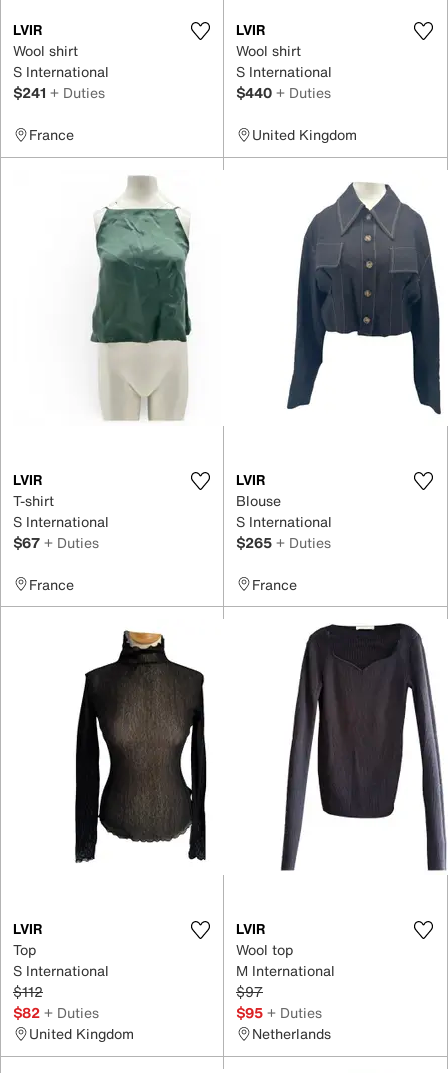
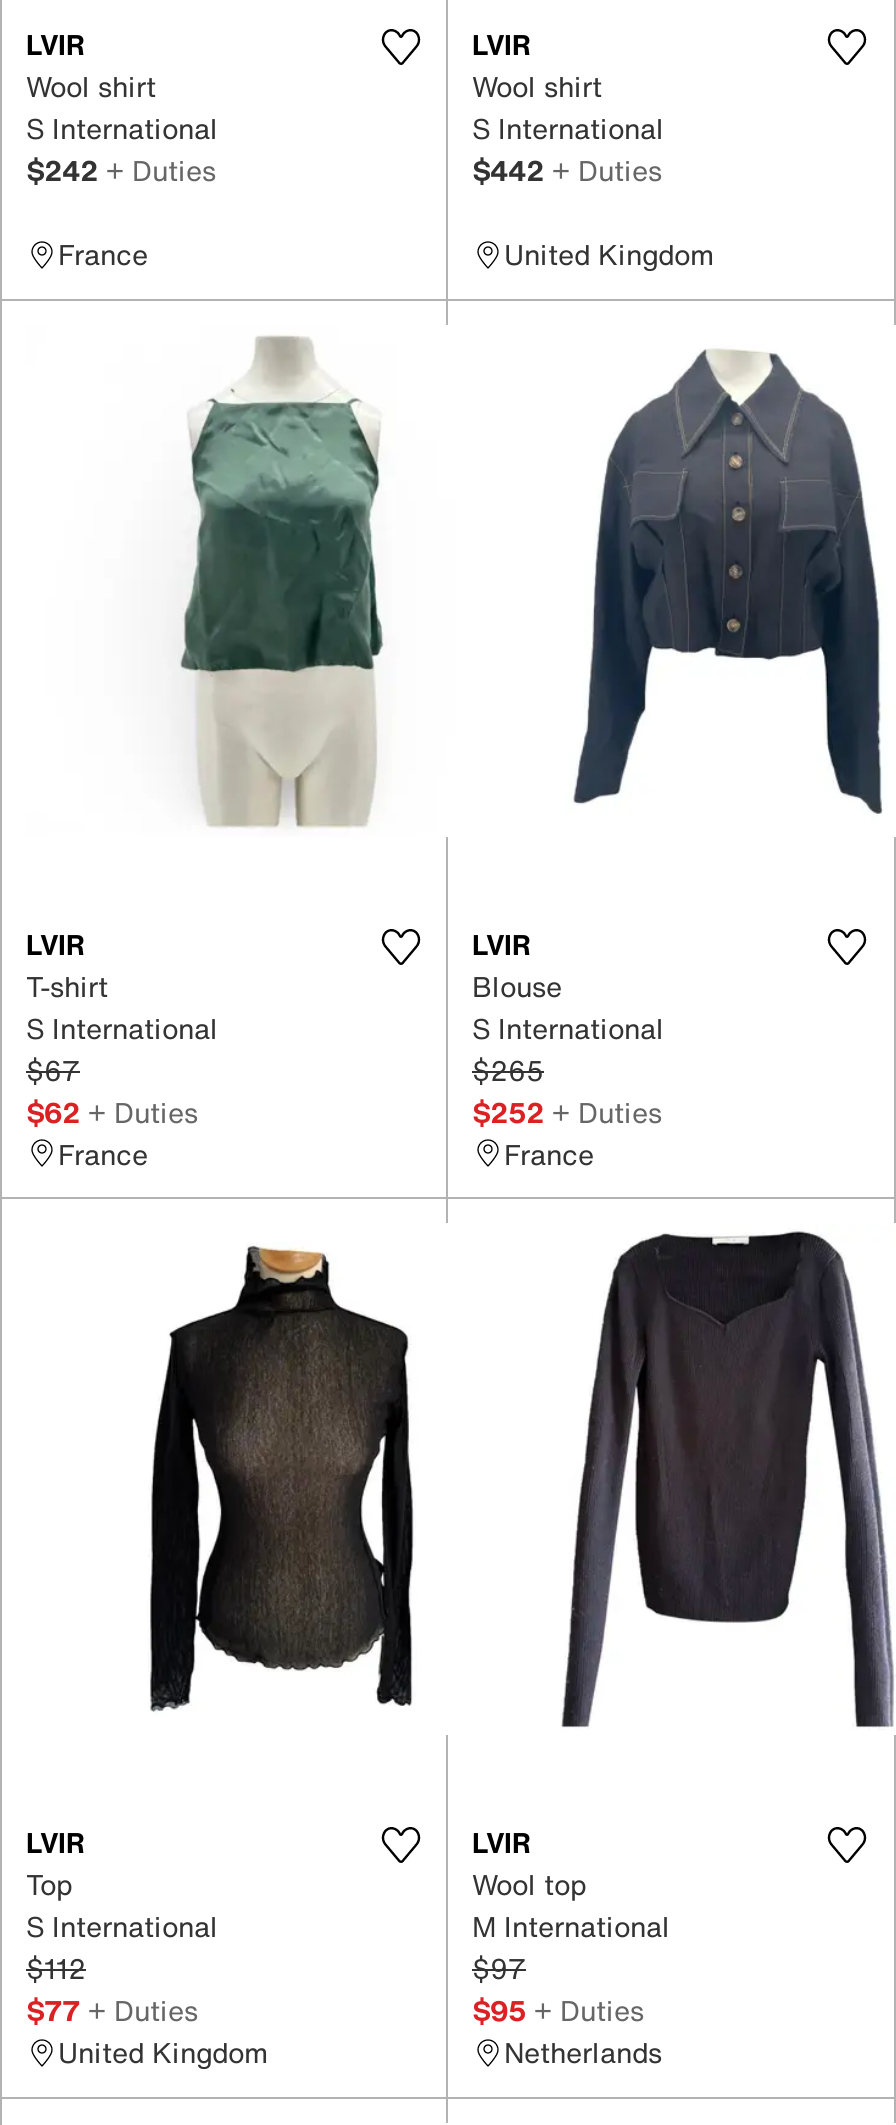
- $241 + Duties
+ $242 + Duties

- $440 + Duties
+ $442 + Duties

- $67 + Duties
+ $67
+ $62 + Duties

- $265 + Duties
+ $265
+ $252 + Duties

- $82 + Duties
+ $77 + Duties
